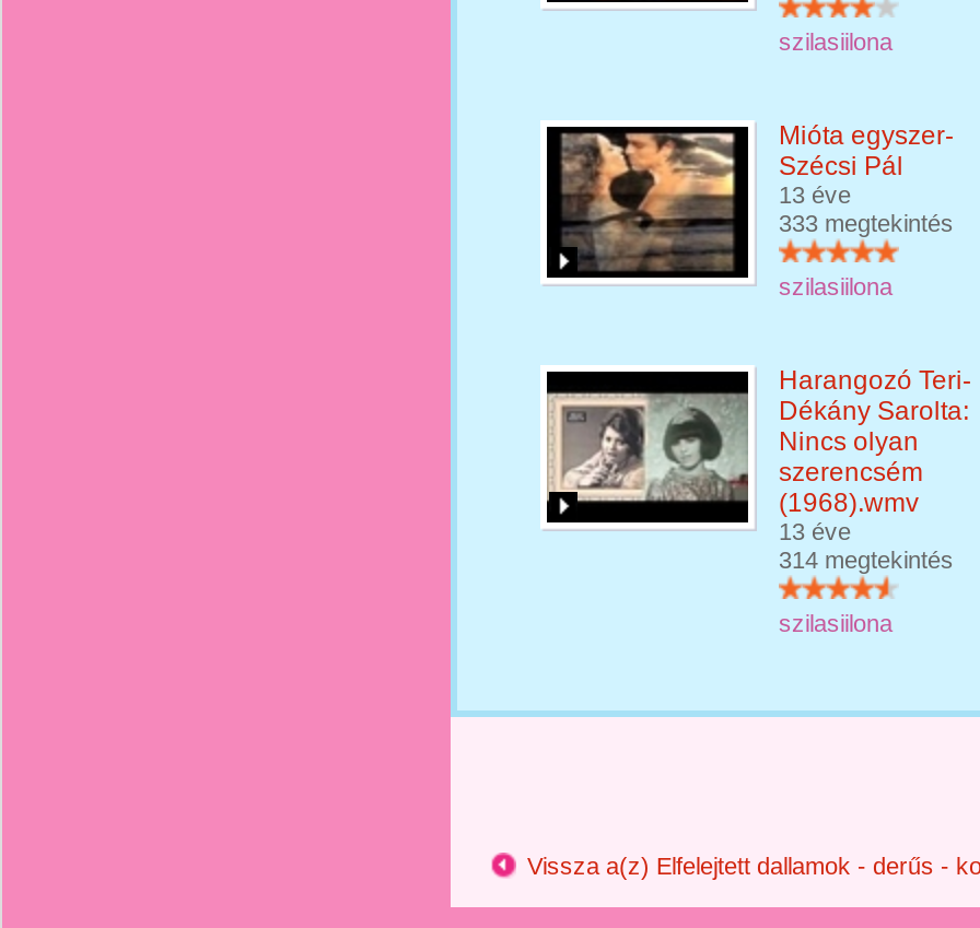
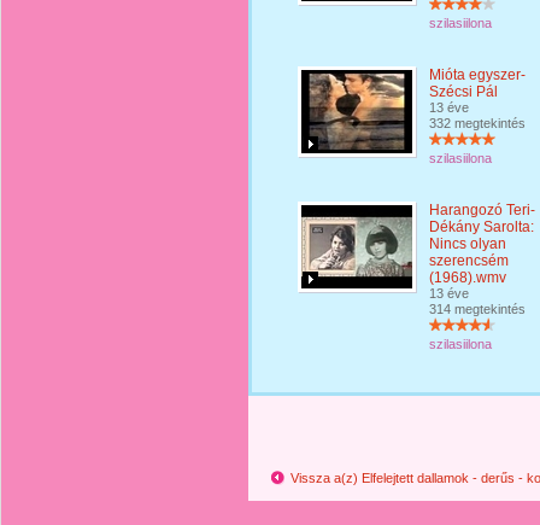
- 333 megtekintés
+ 332 megtekintés
